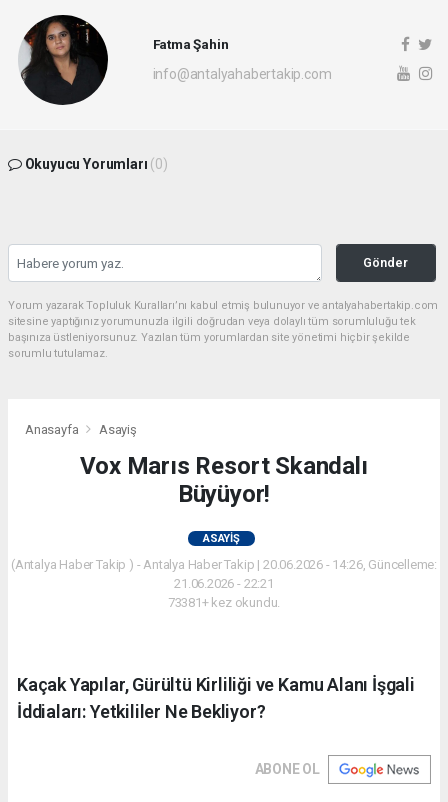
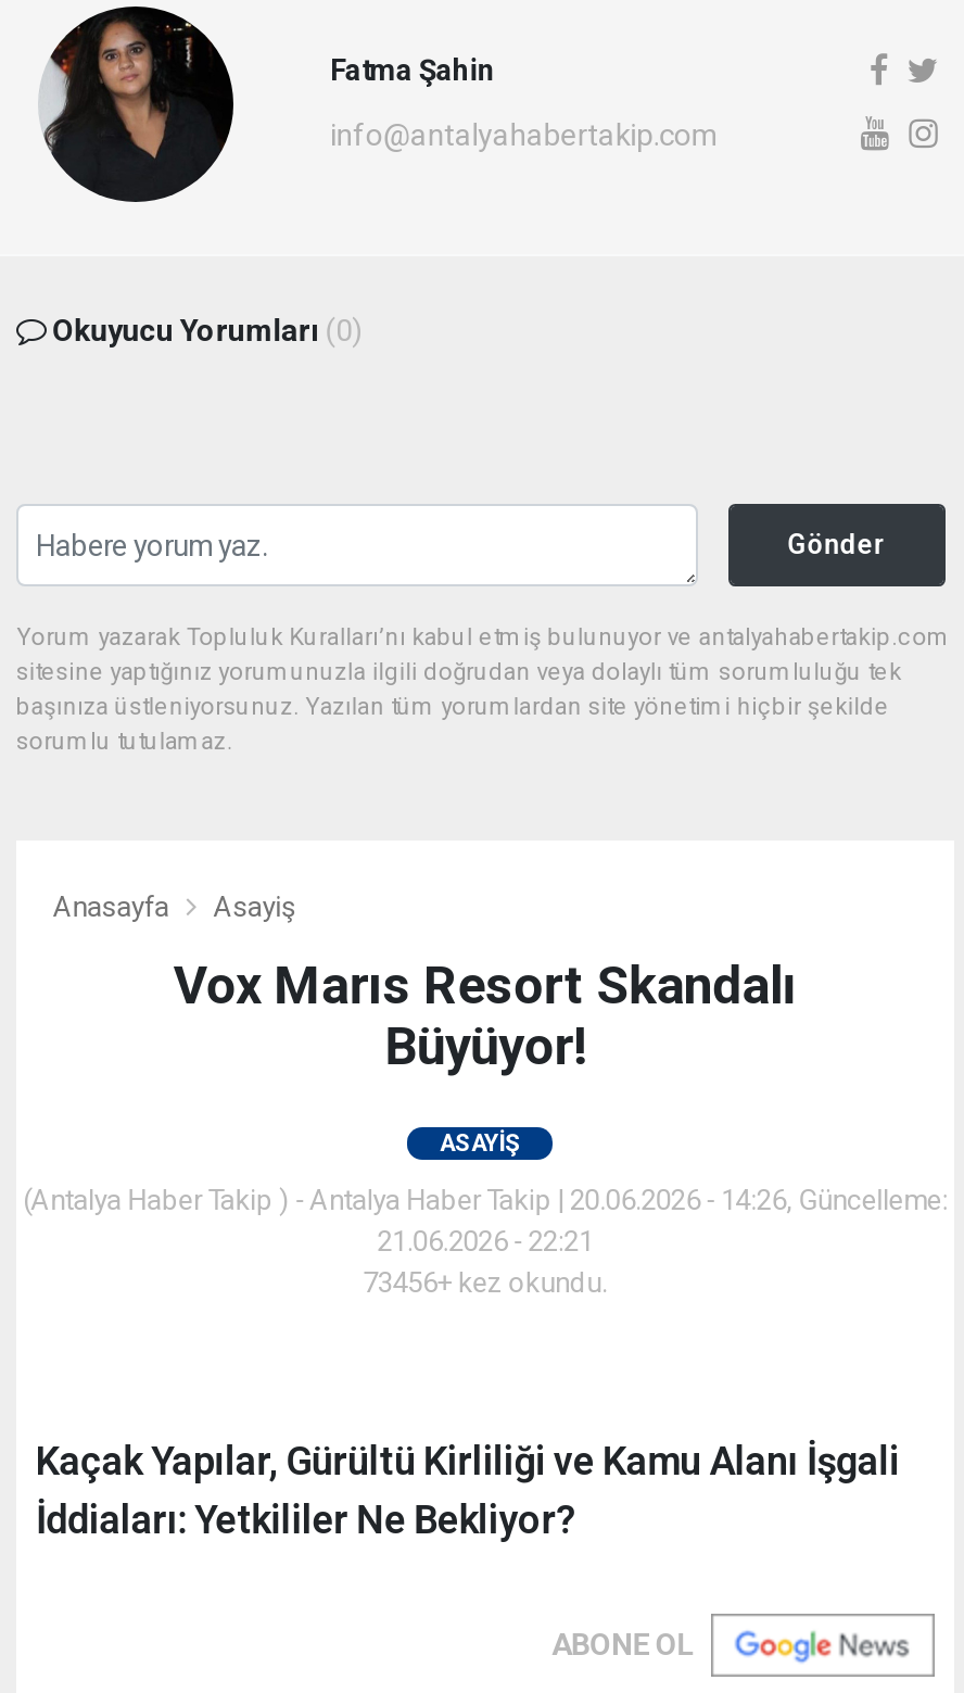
- 73381+ kez okundu.
+ 73456+ kez okundu.
